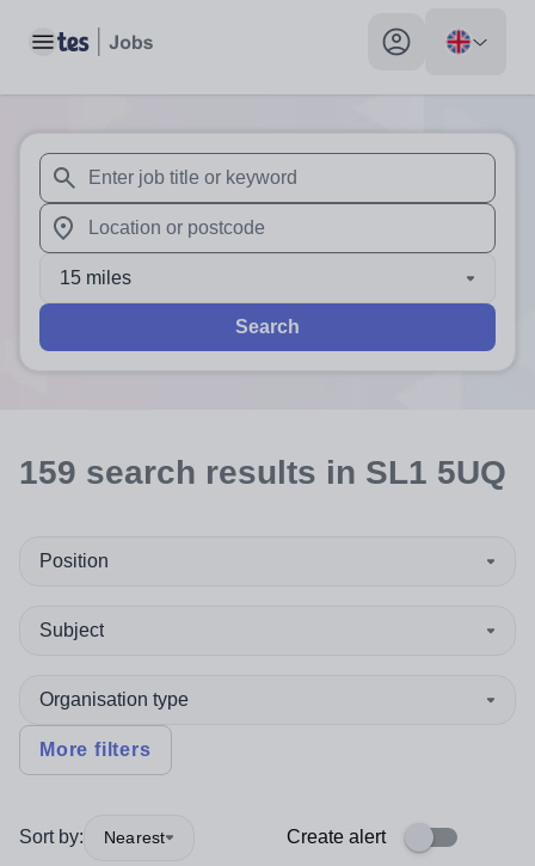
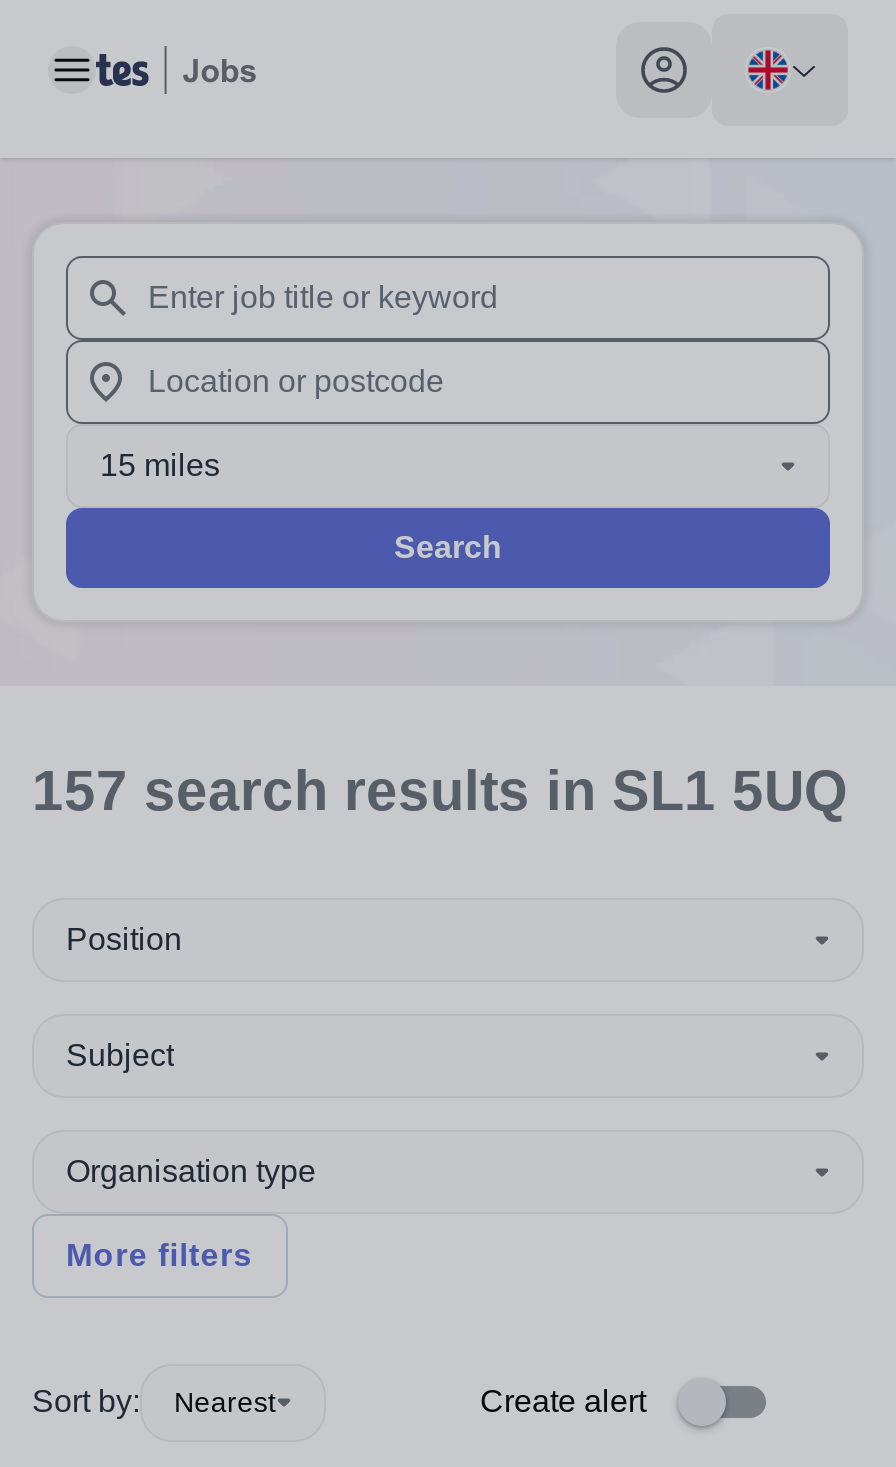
- 159 search results in SL1 5UQ
+ 157 search results in SL1 5UQ
